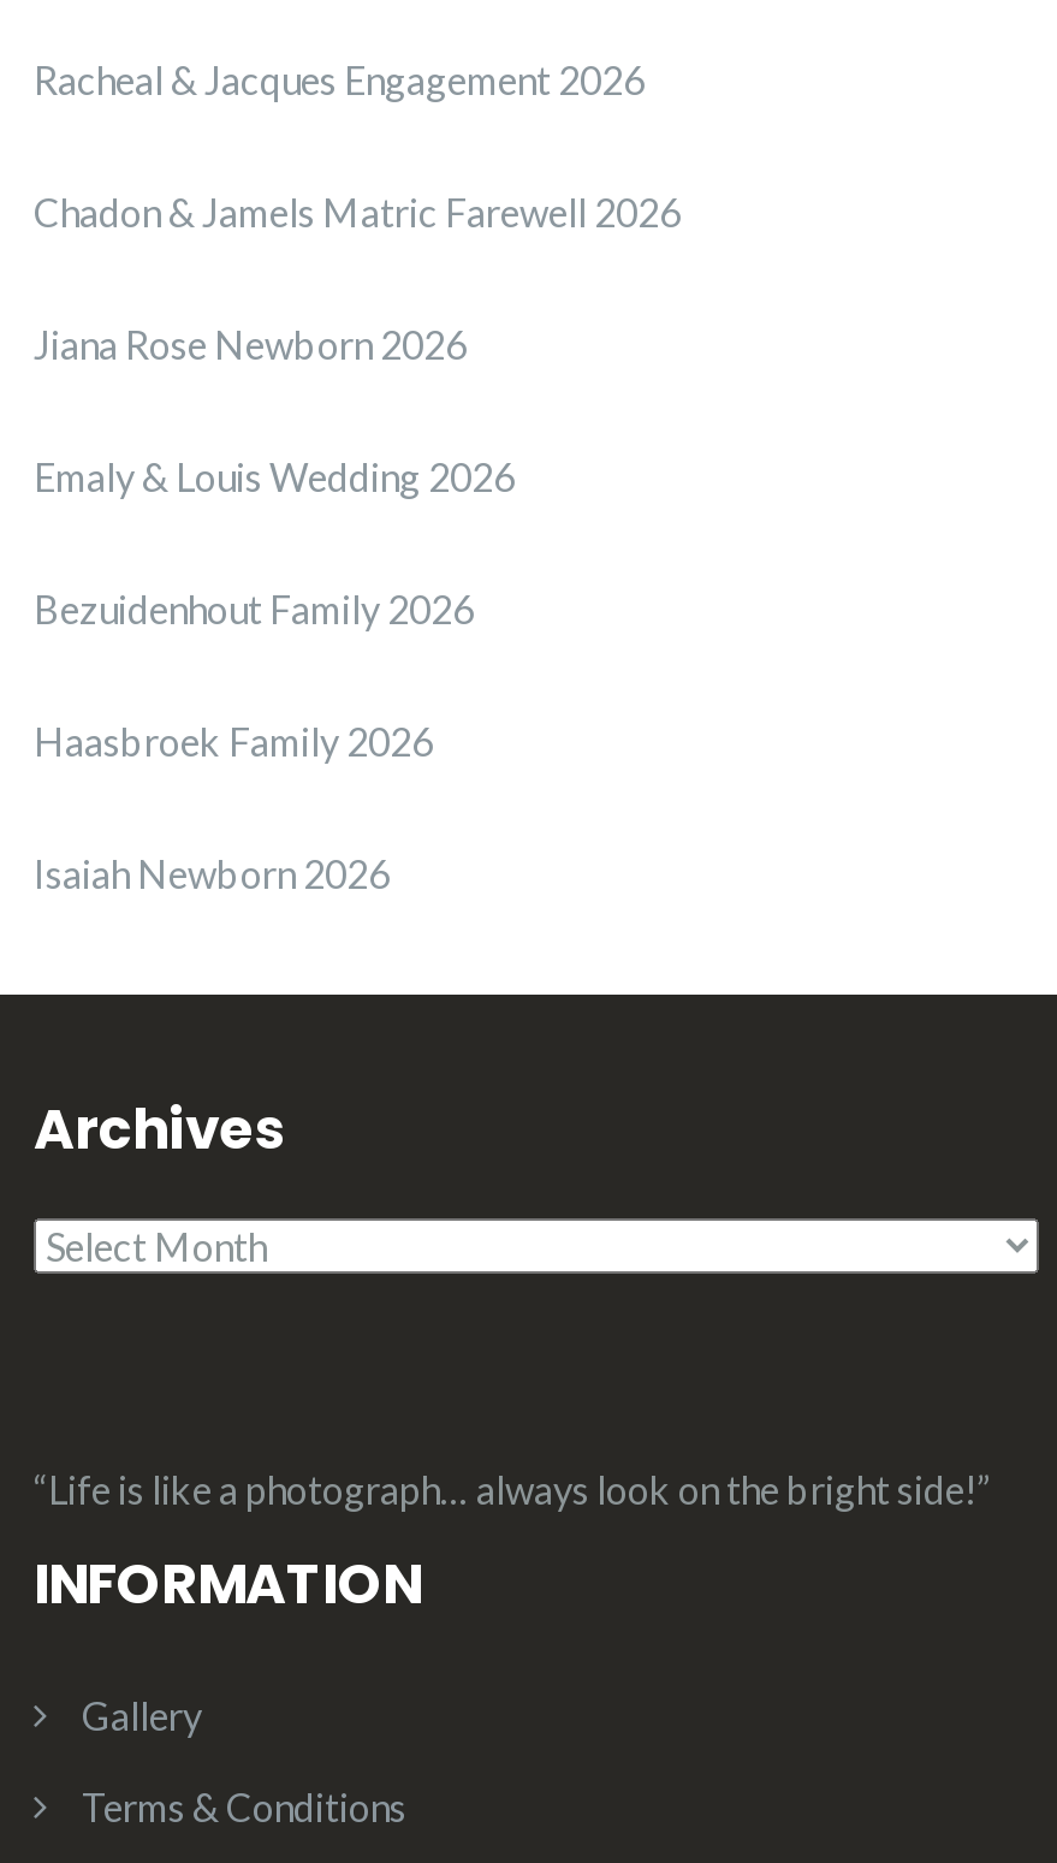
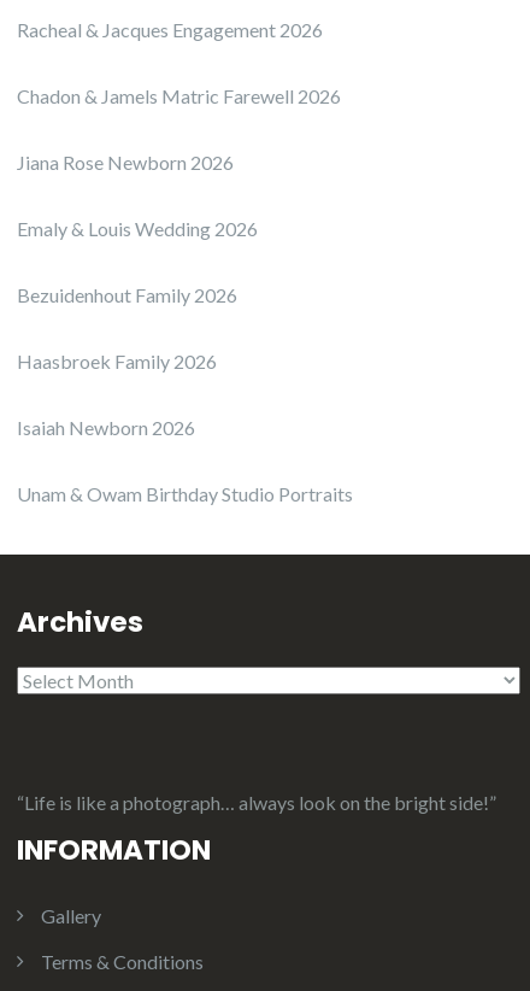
+ Unam & Owam Birthday Studio Portraits
